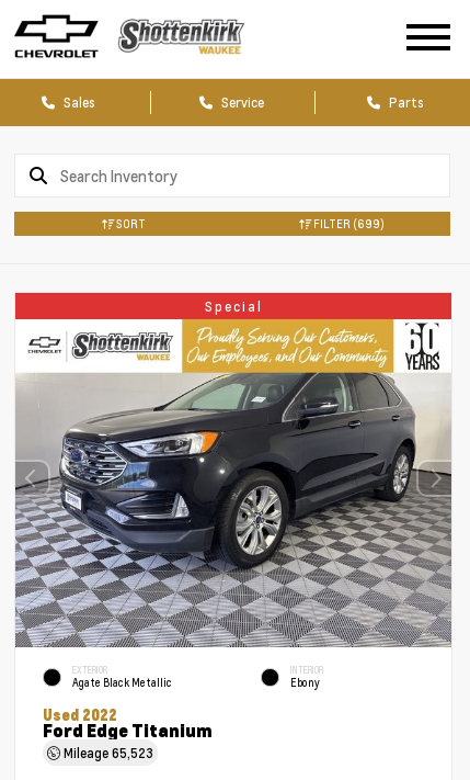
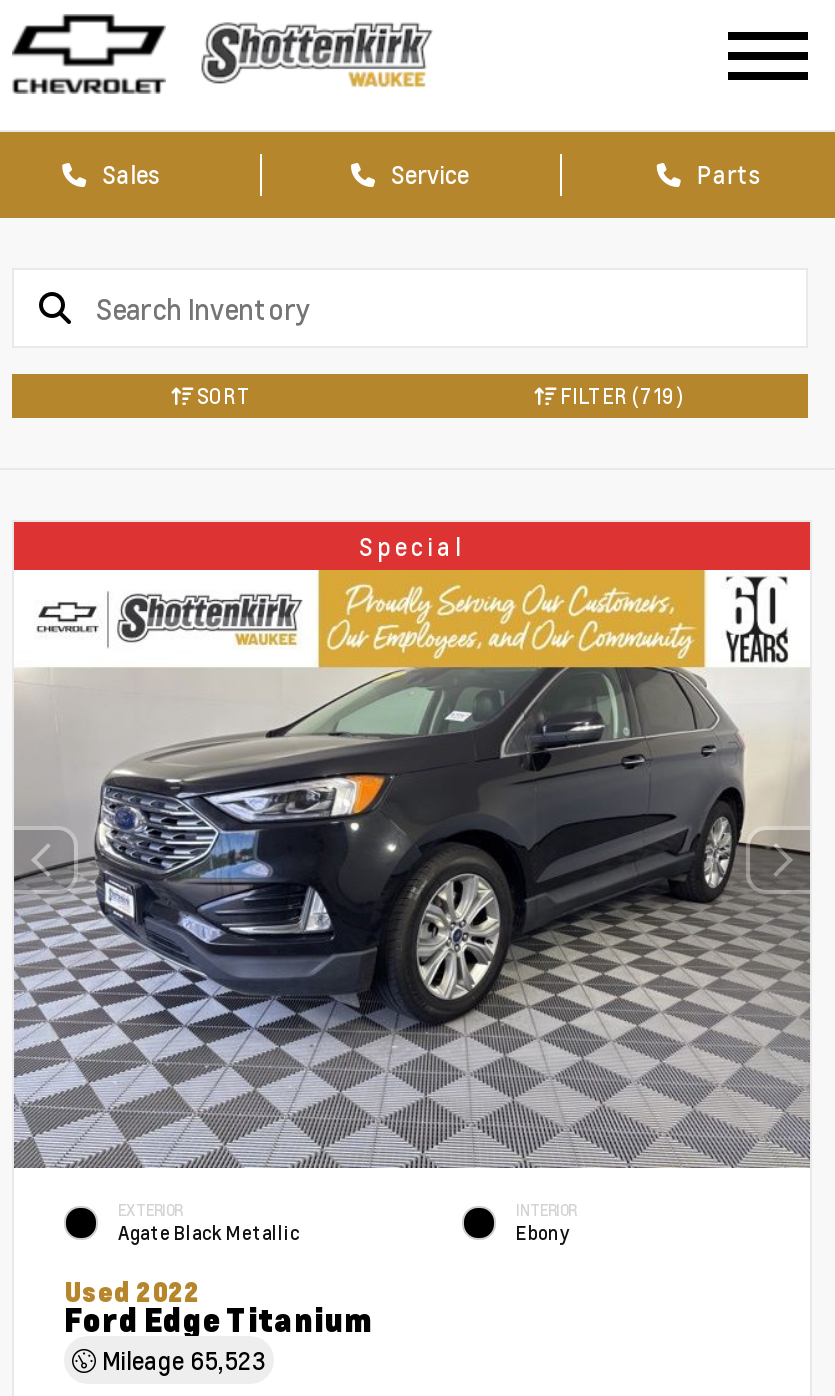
- FILTER (699)
+ FILTER (719)
